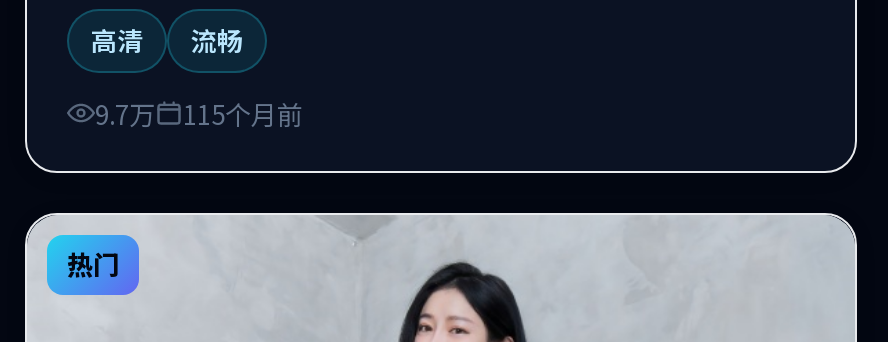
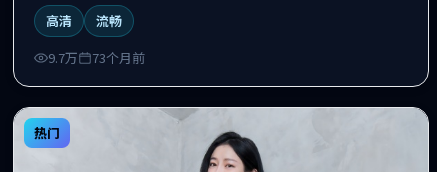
- 9.7万 115个月前
+ 9.7万 73个月前
